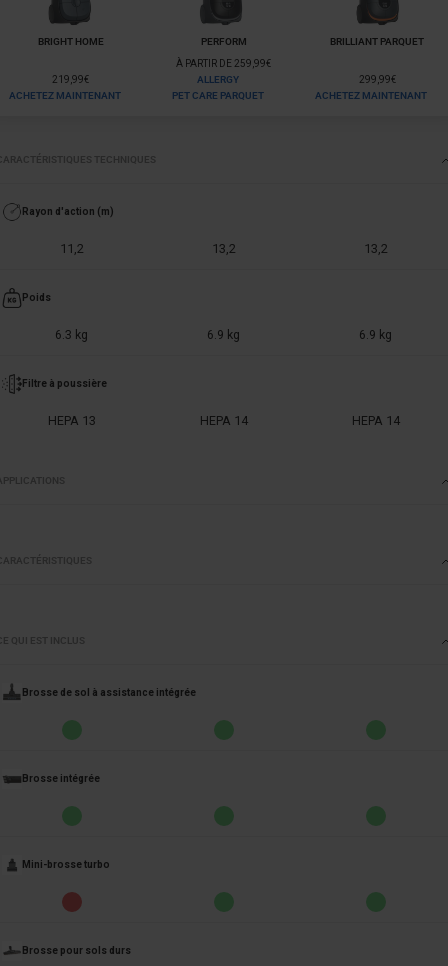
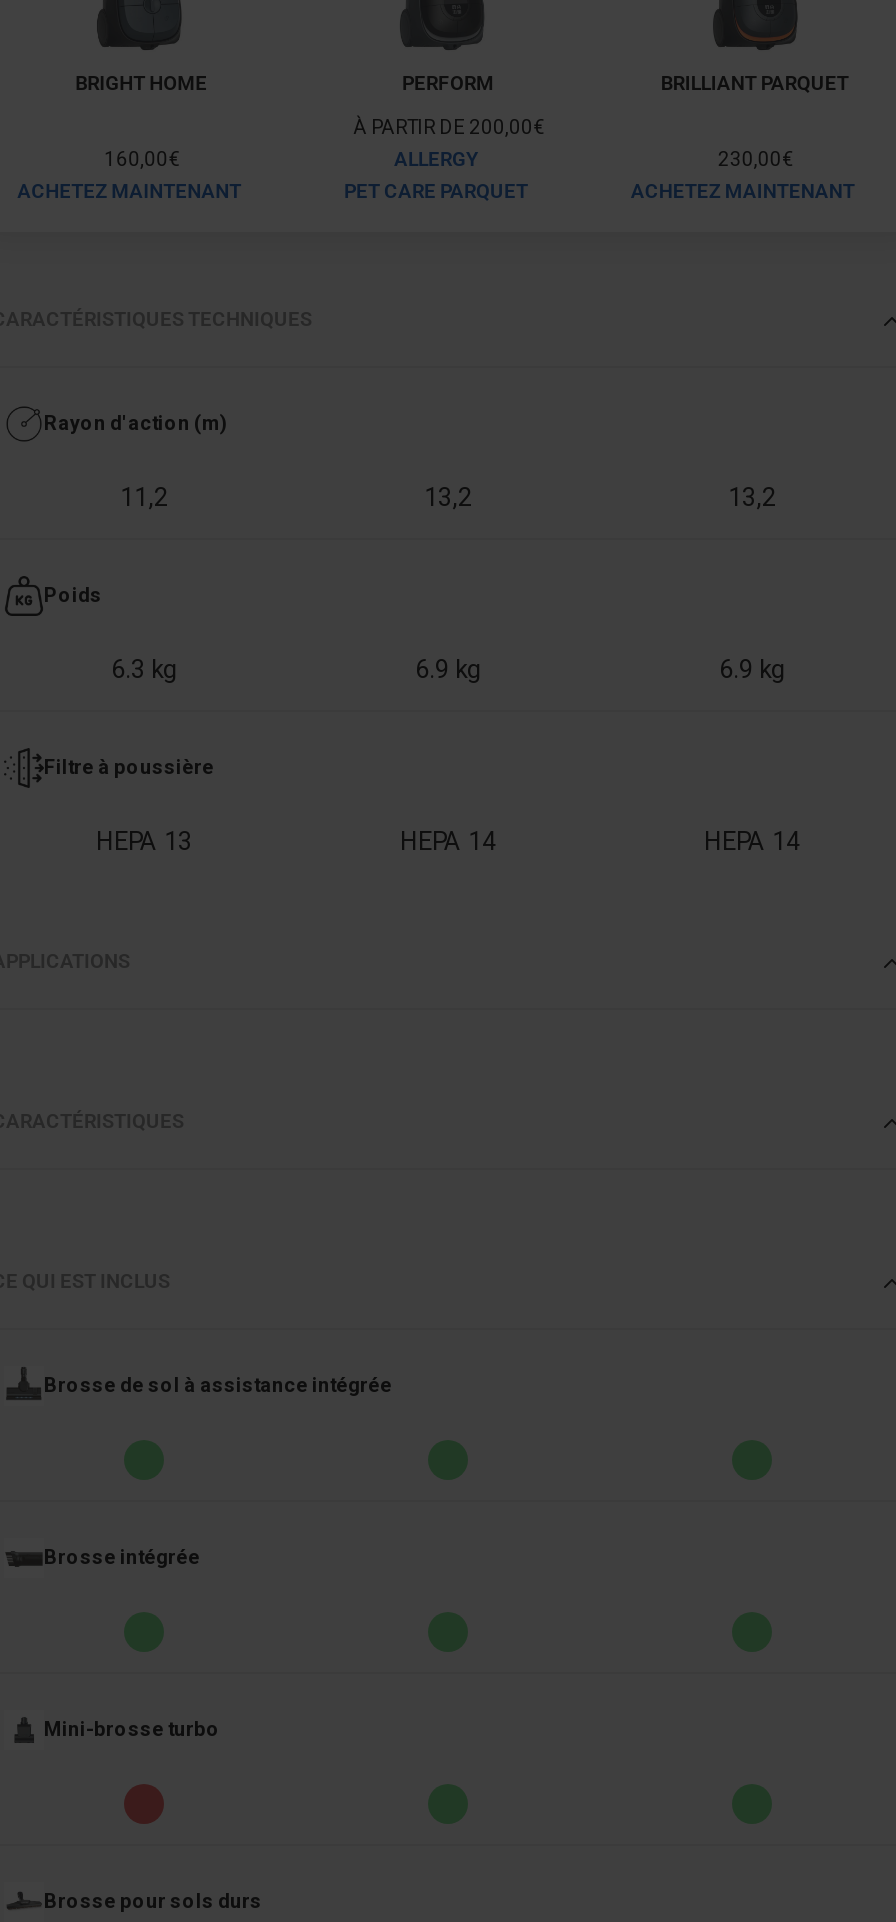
- À PARTIR DE 259,99€
+ À PARTIR DE 200,00€

- 219,99€
+ 160,00€

- 299,99€
+ 230,00€
